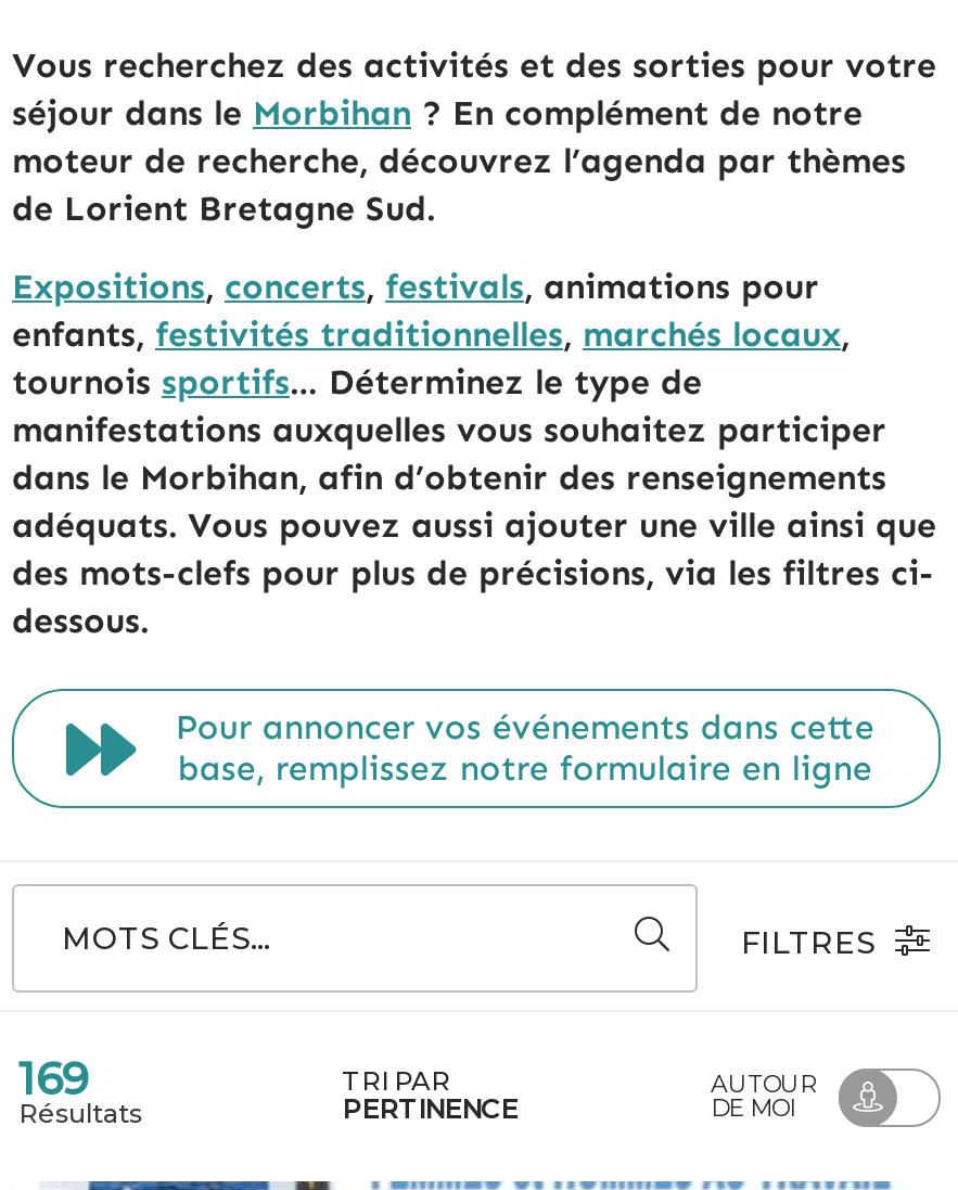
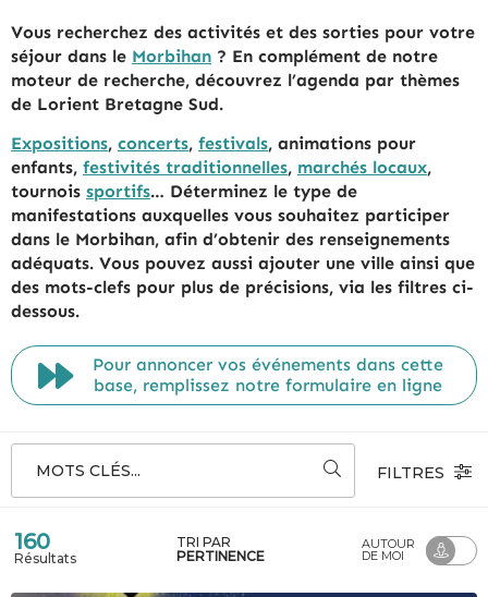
- 169
+ 160
